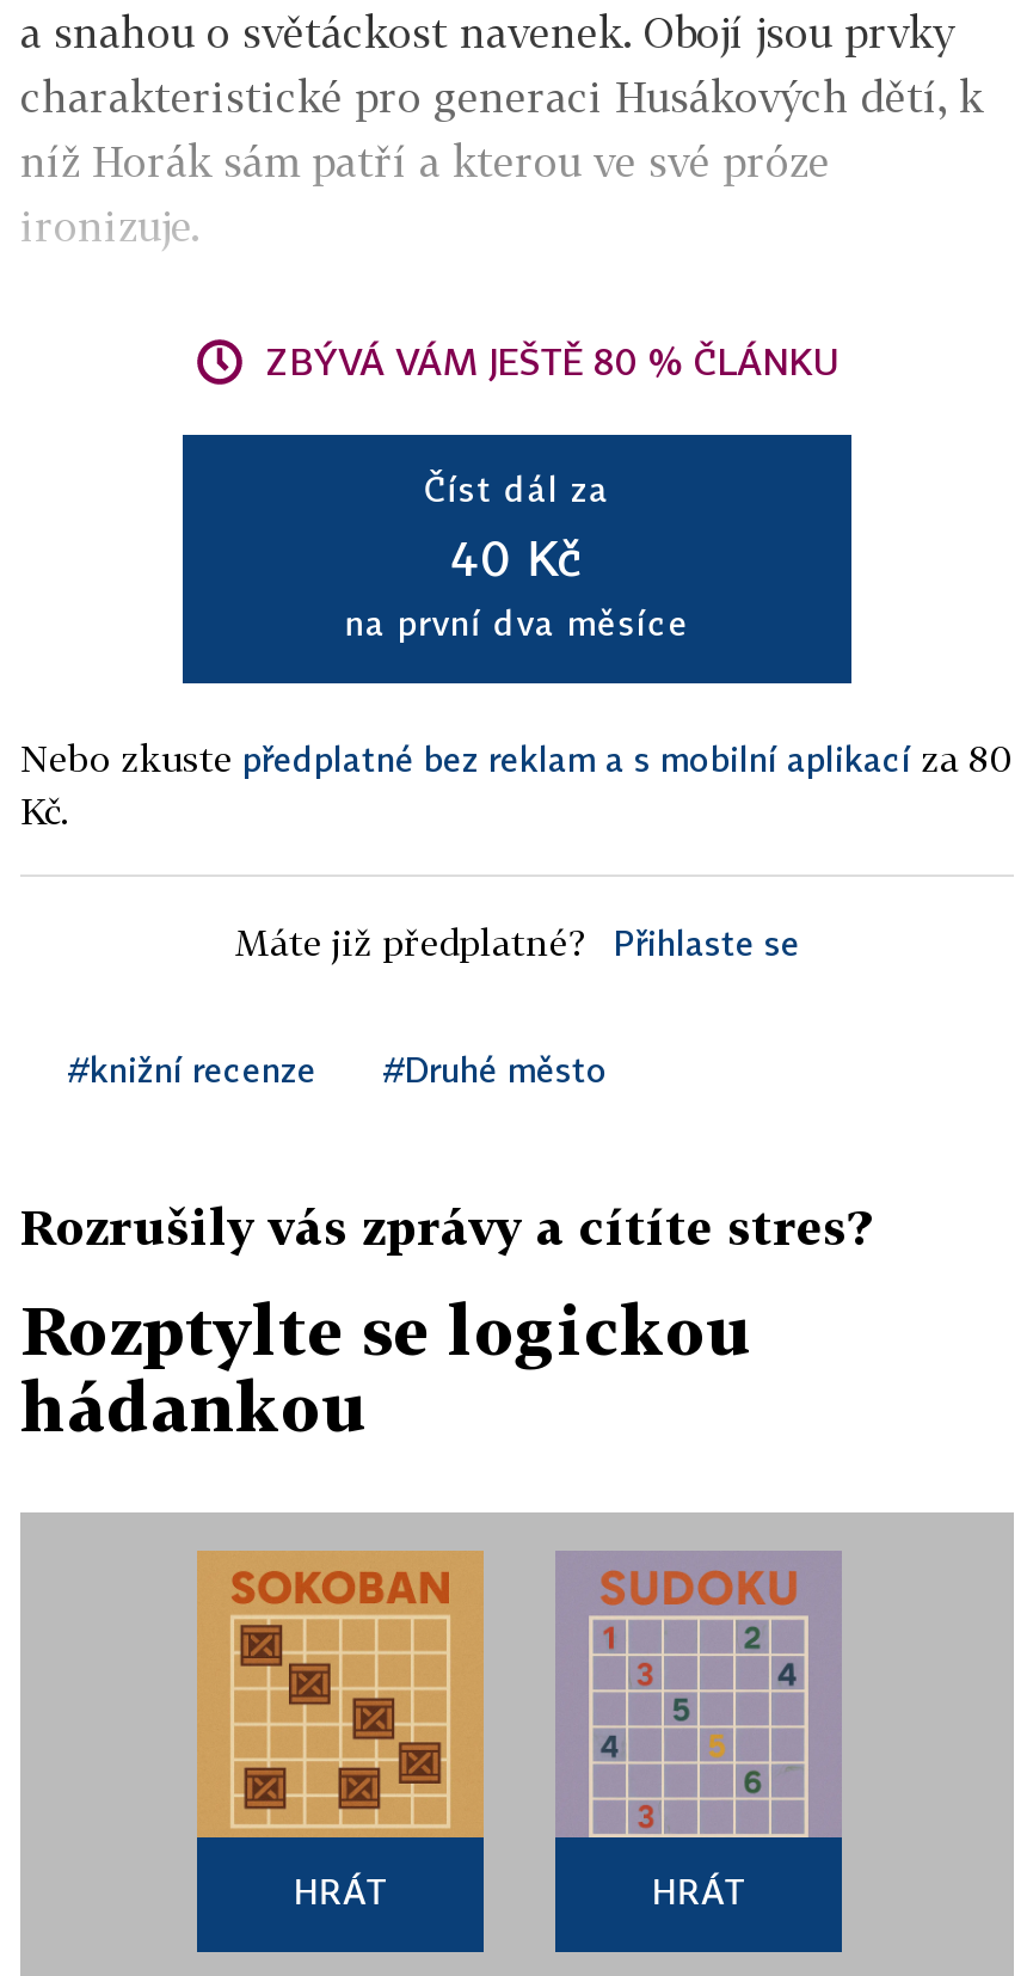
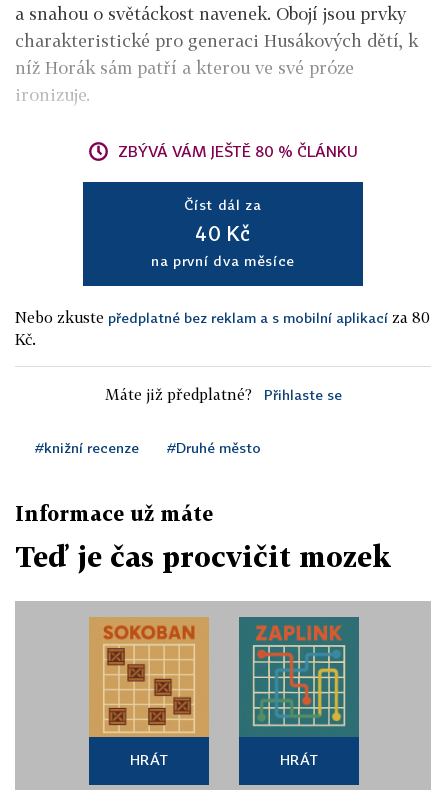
- Rozrušily vás zprávy a cítíte stres?
+ Informace už máte

- Rozptylte se logickou
- hádankou
+ Teď je čas procvičit mozek

- [image]
+ [image]
